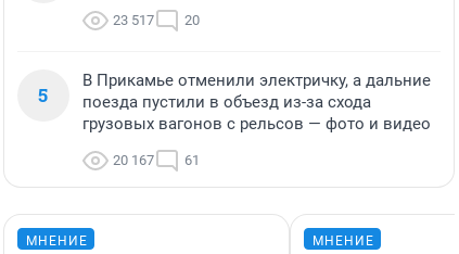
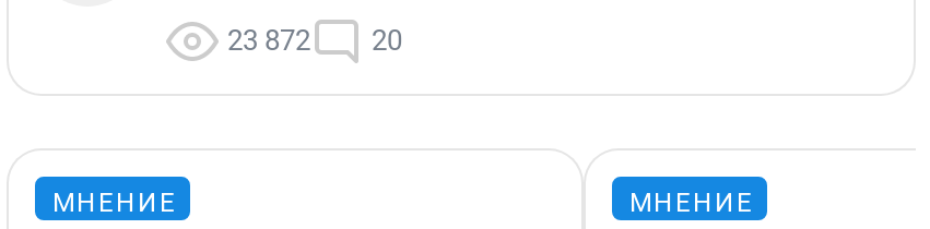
- 23 517 20
+ 23 872 20

- В Прикамье отменили электричку, а дальние
- поезда пустили в объезд из-за схода
- грузовых вагонов с рельсов — фото и видео
- 20 167
- 61

- 5
